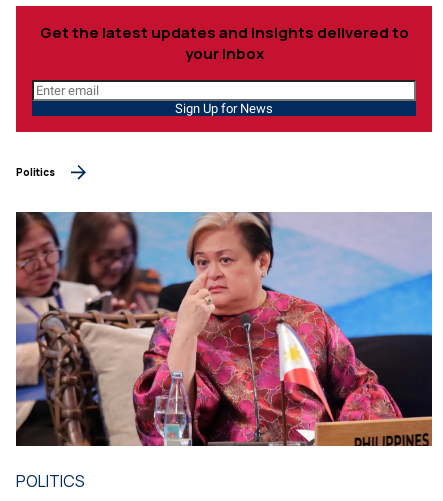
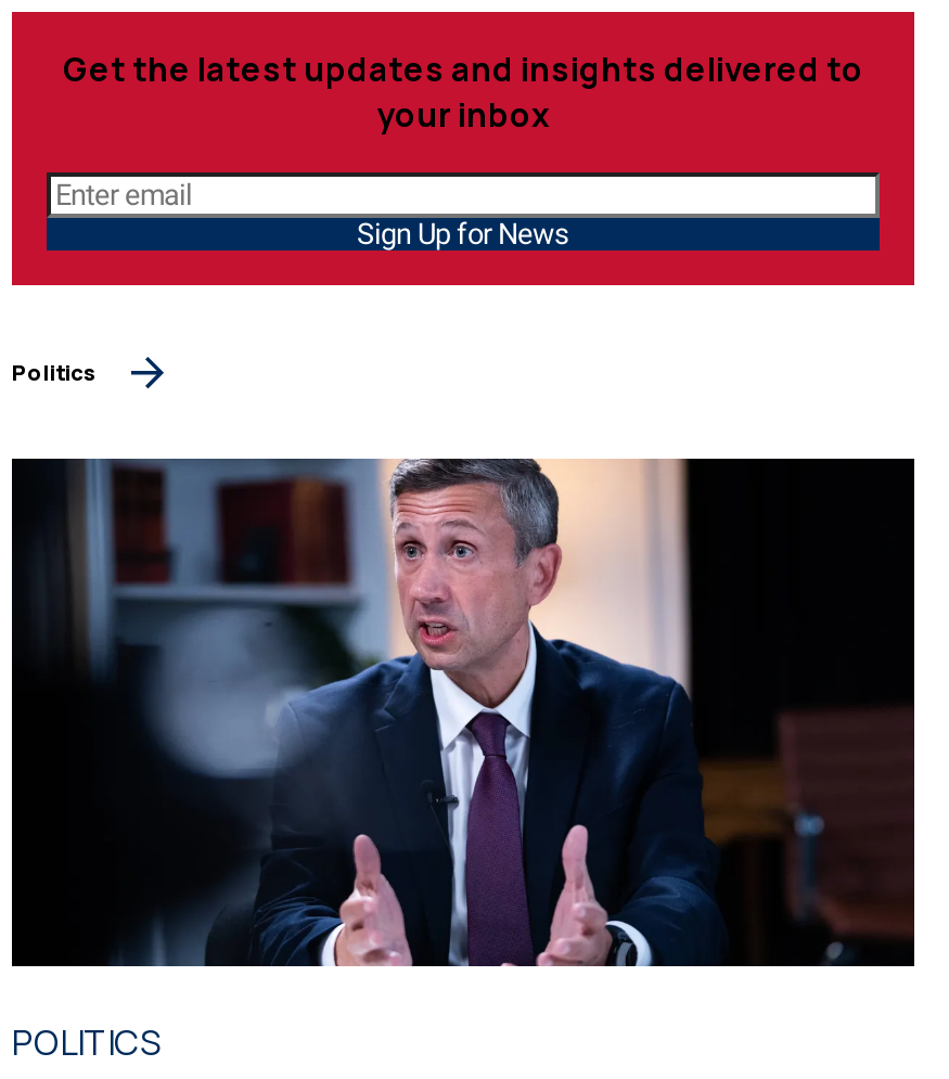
- [image]
+ [image]
